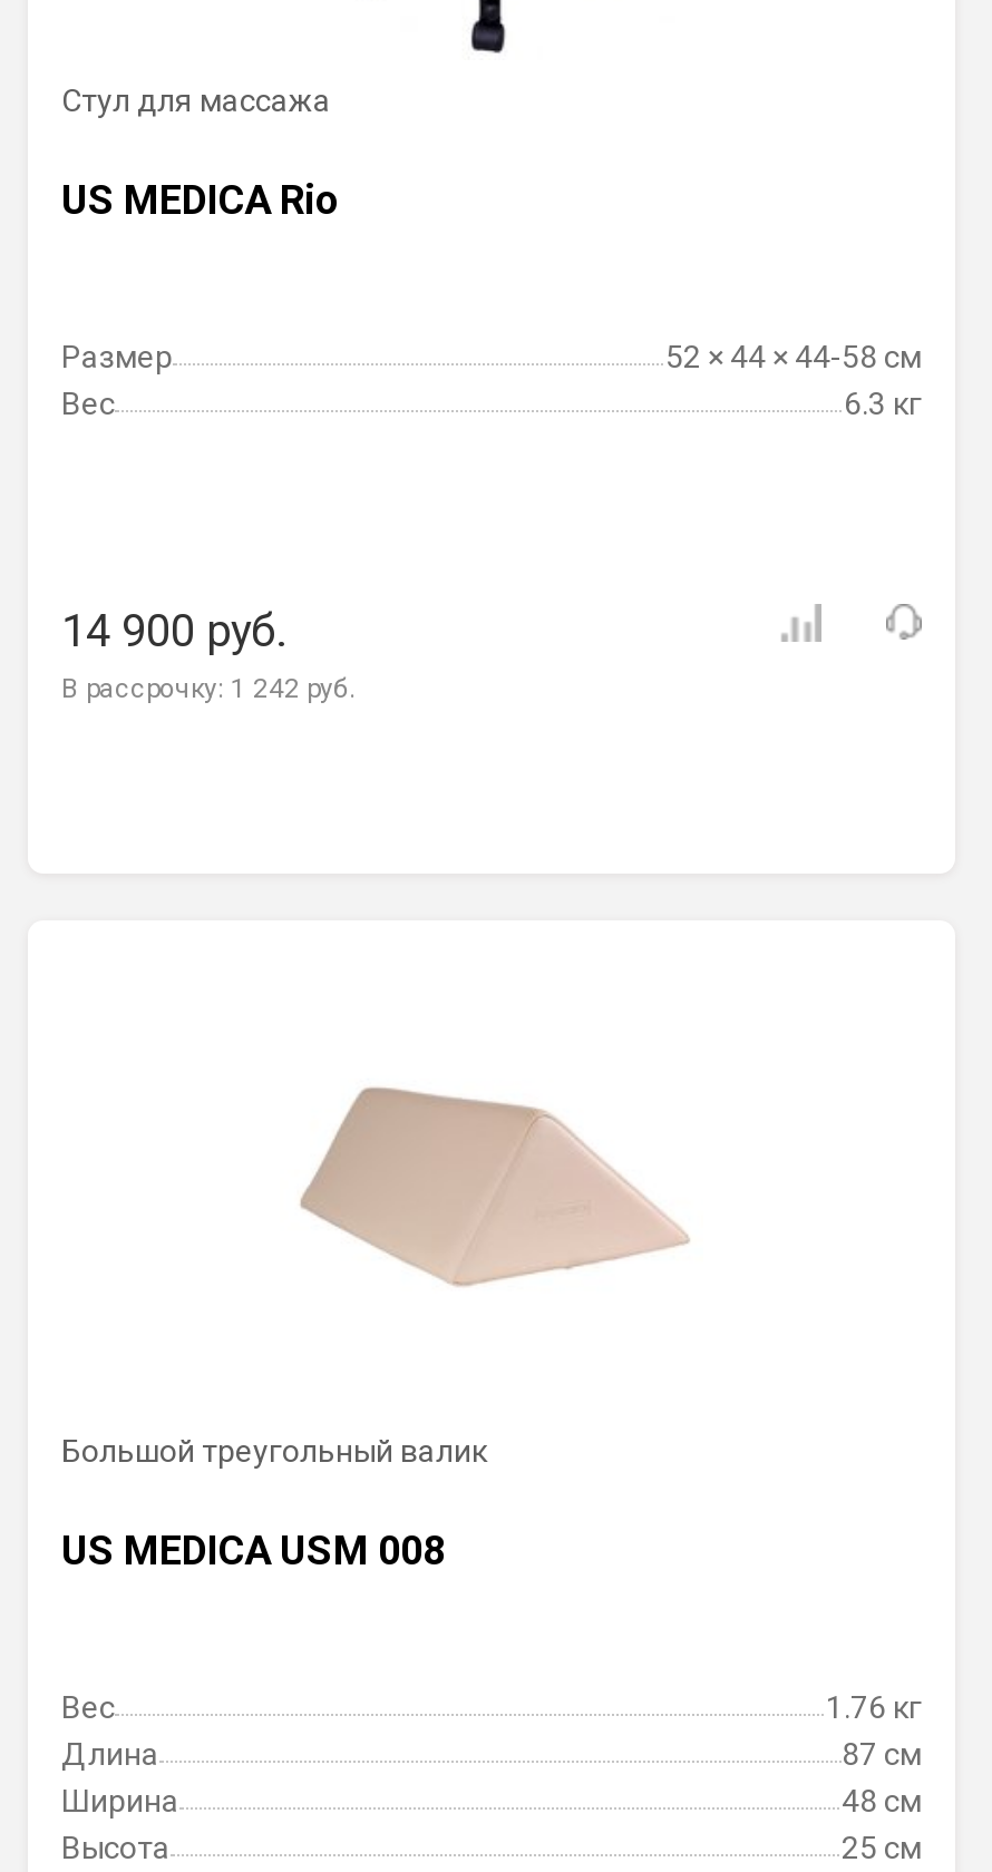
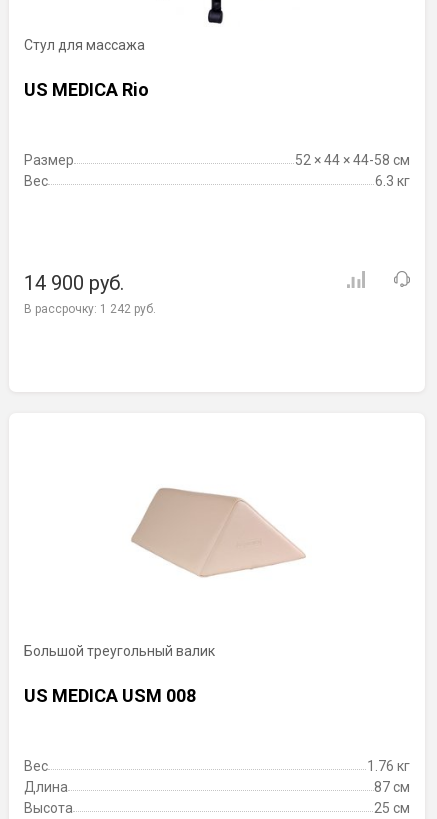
- Ширина
- 48 см
